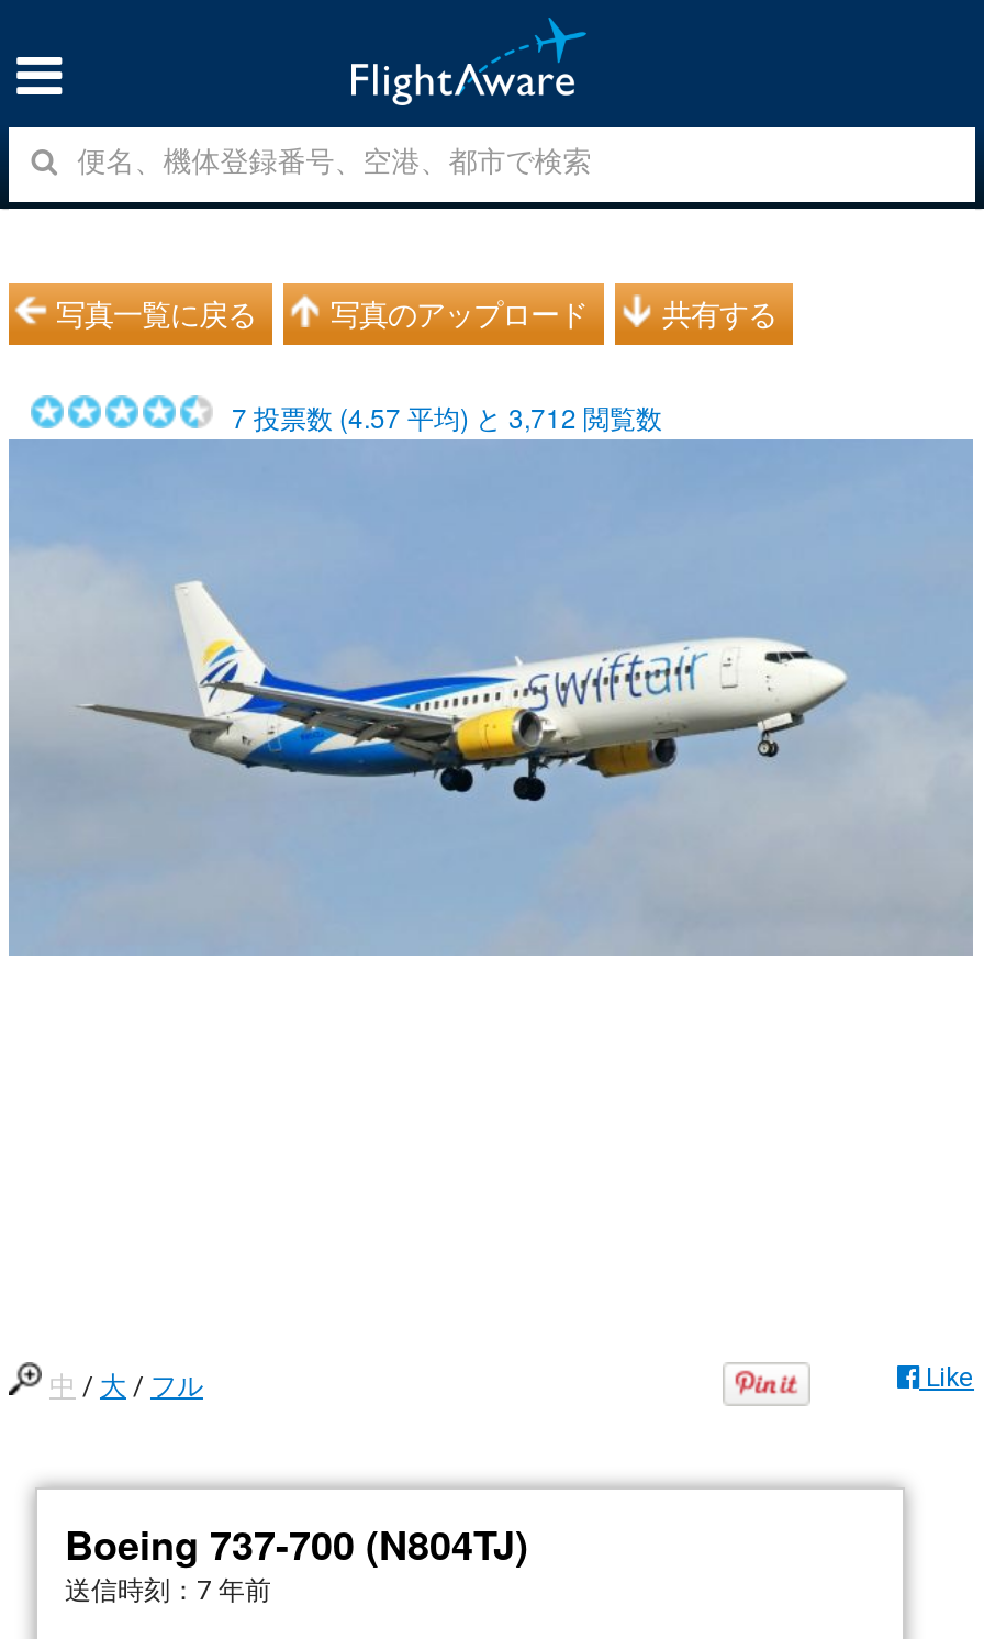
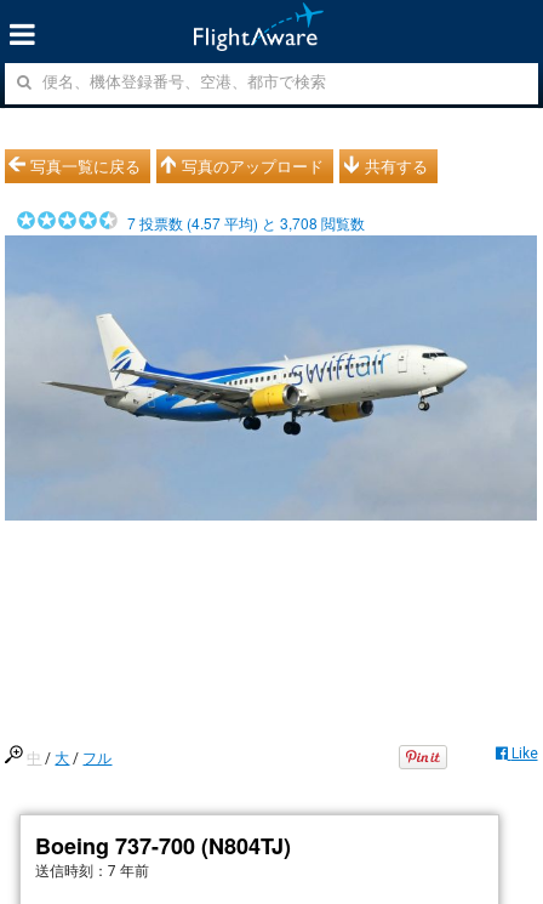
- 7投票数 (4.57平均) と3,712閲覧数
+ 7投票数 (4.57平均) と3,708閲覧数
